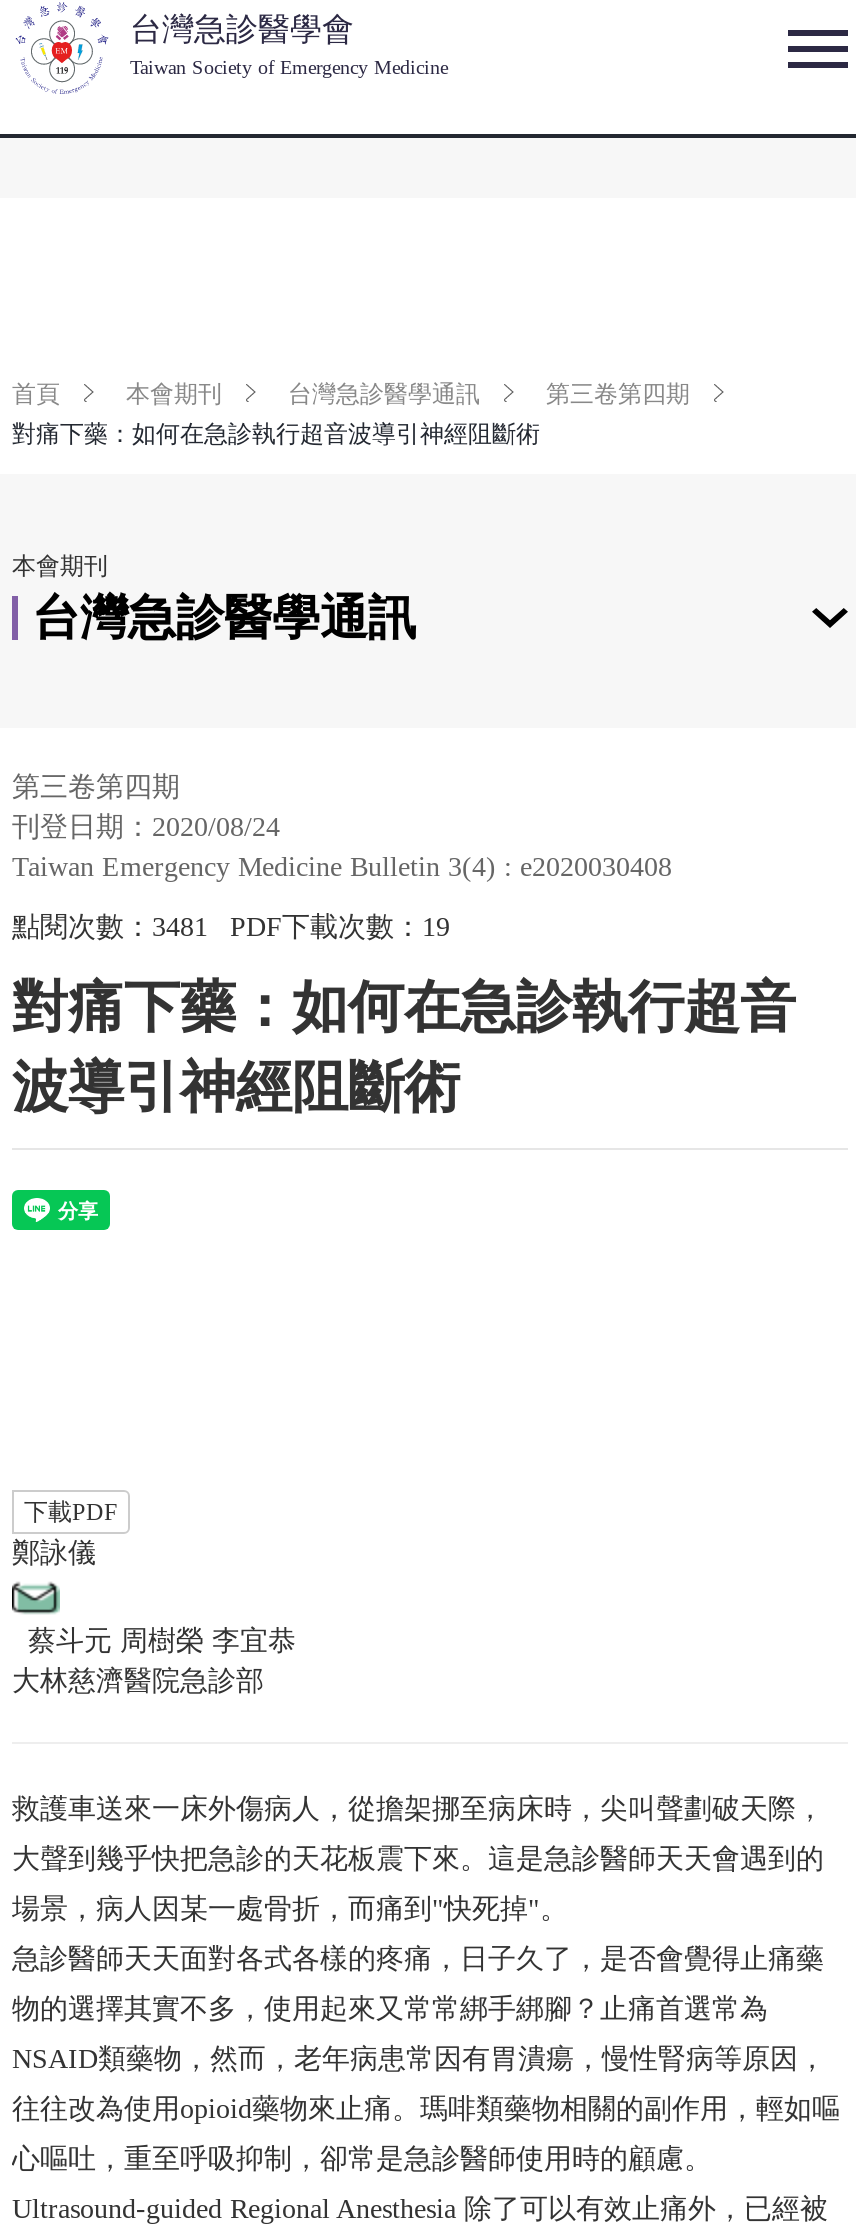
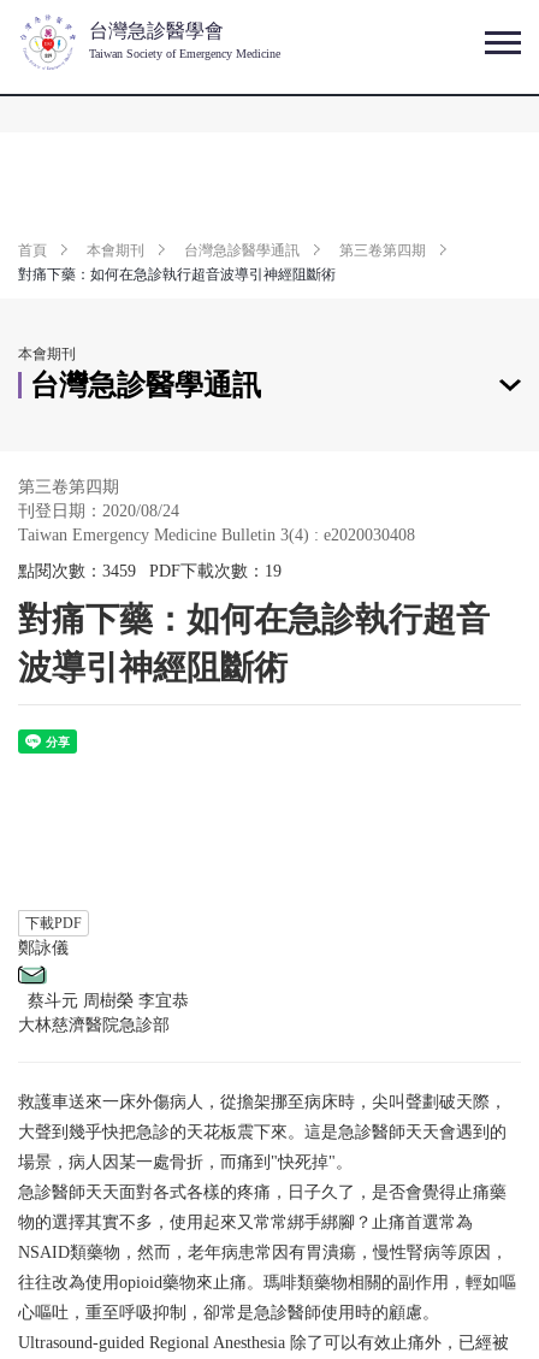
- 點閱次數：3481 PDF下載次數：19
+ 點閱次數：3459 PDF下載次數：19
